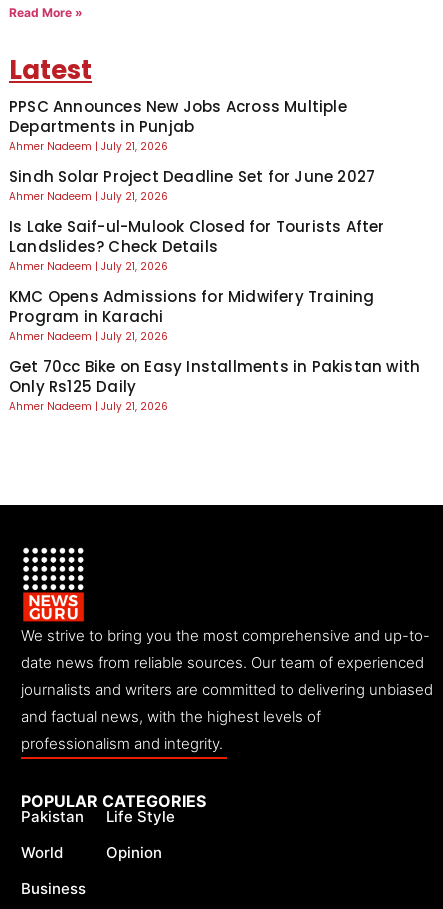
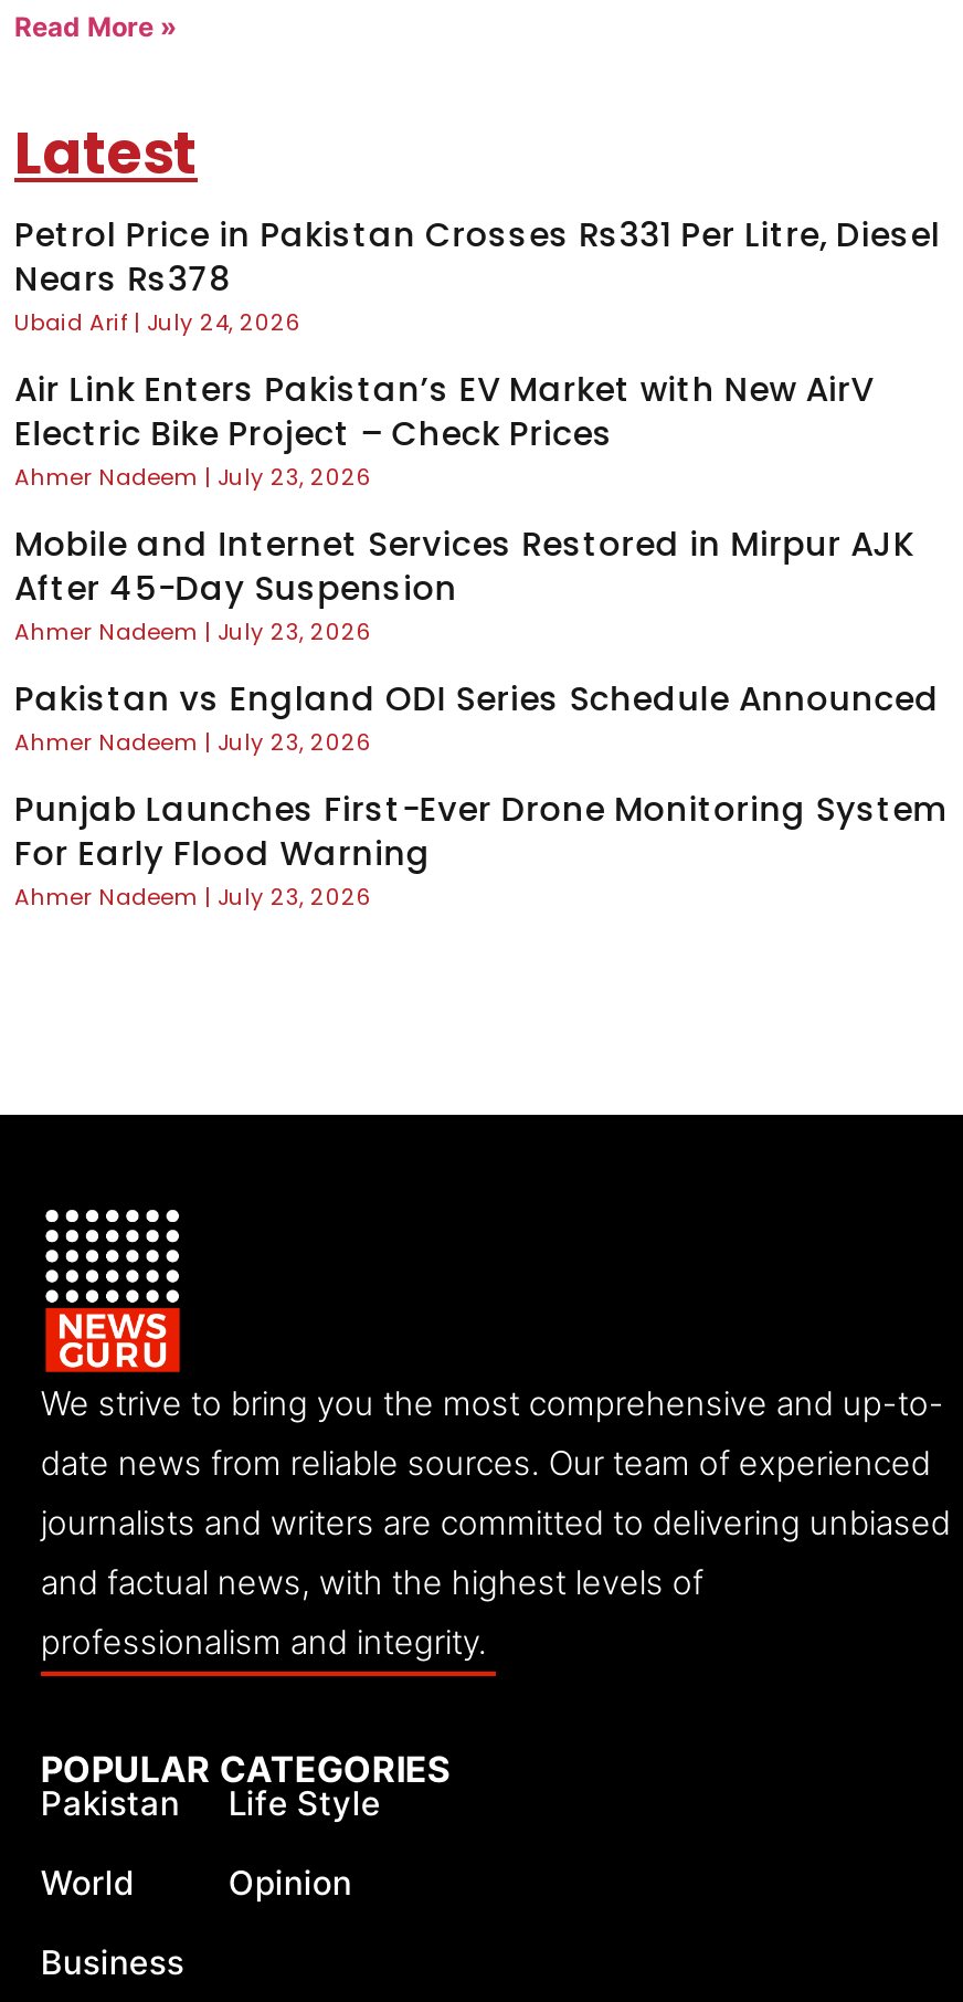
- PPSC Announces New Jobs Across Multiple
- Departments in Punjab
- Ahmer Nadeem July 21, 2026
+ Petrol Price in Pakistan Crosses Rs331 Per Litre, Diesel
+ Nears Rs378
+ Ubaid Arif July 24, 2026

- Sindh Solar Project Deadline Set for June 2027
- Ahmer Nadeem July 21, 2026
+ Air Link Enters Pakistan’s EV Market with New AirV
+ Electric Bike Project – Check Prices
+ Ahmer Nadeem July 23, 2026

- Is Lake Saif-ul-Mulook Closed for Tourists After
- Landslides? Check Details
- Ahmer Nadeem July 21, 2026
+ Mobile and Internet Services Restored in Mirpur AJK
+ After 45-Day Suspension
+ Ahmer Nadeem July 23, 2026

- KMC Opens Admissions for Midwifery Training
- Program in Karachi
- Ahmer Nadeem July 21, 2026
+ Pakistan vs England ODI Series Schedule Announced
+ Ahmer Nadeem July 23, 2026

- Get 70cc Bike on Easy Installments in Pakistan with
- Only Rs125 Daily
- Ahmer Nadeem July 21, 2026
+ Punjab Launches First-Ever Drone Monitoring System
+ For Early Flood Warning
+ Ahmer Nadeem July 23, 2026
